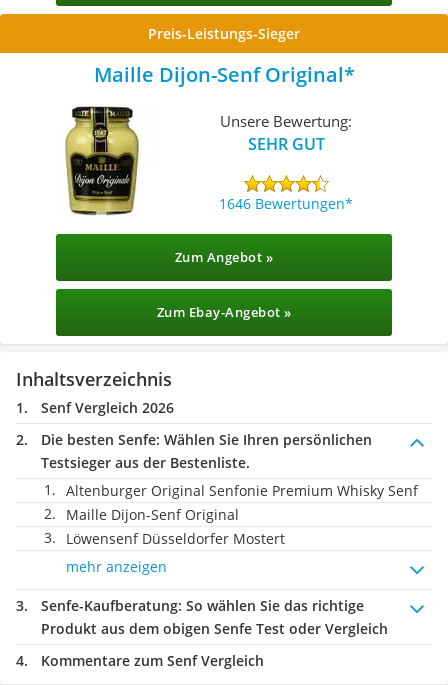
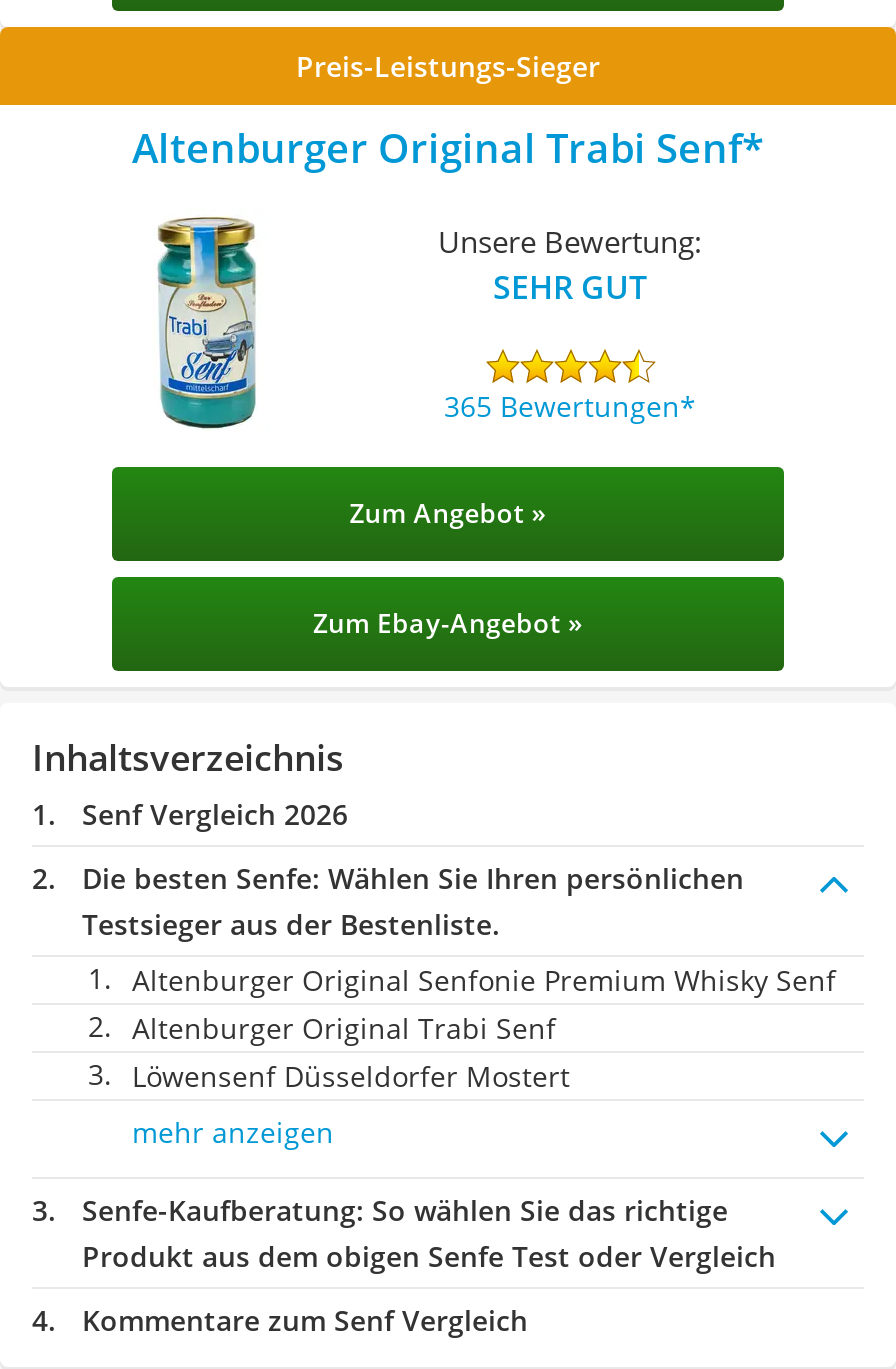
- Maille Dijon-Senf Original
+ Altenburger Original Trabi Senf

- [image]
+ [image]

- 1646 Bewertungen
+ 365 Bewertungen

- Maille Dijon-Senf Original
+ Altenburger Original Trabi Senf
